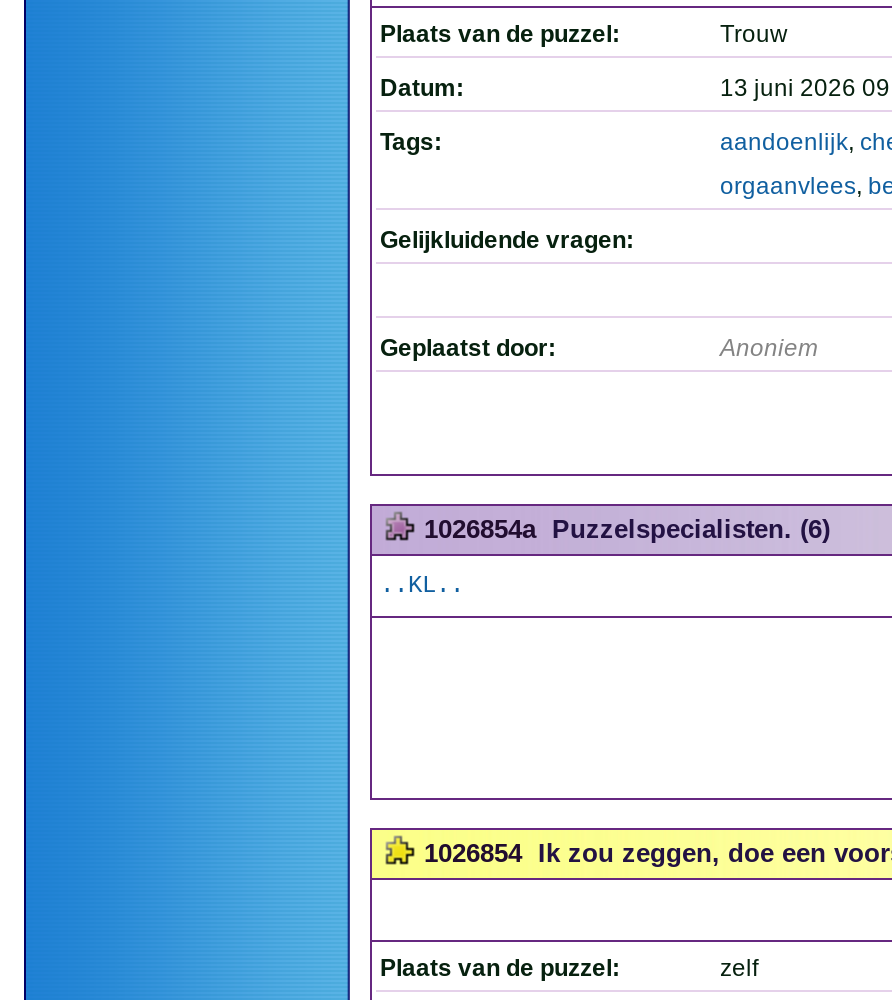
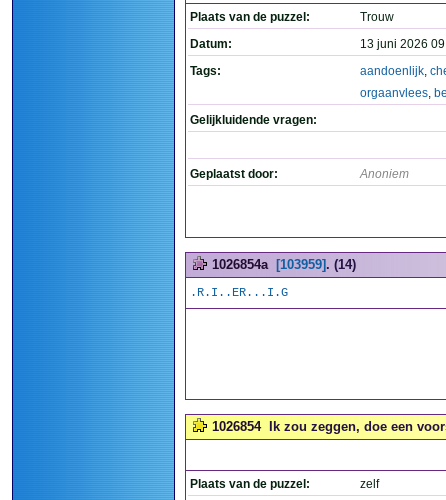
- 1026854a Puzzelspecialisten. (6)
+ 1026854a [103959]. (14)

- ..KL..
+ .R.I..ER...I.G
